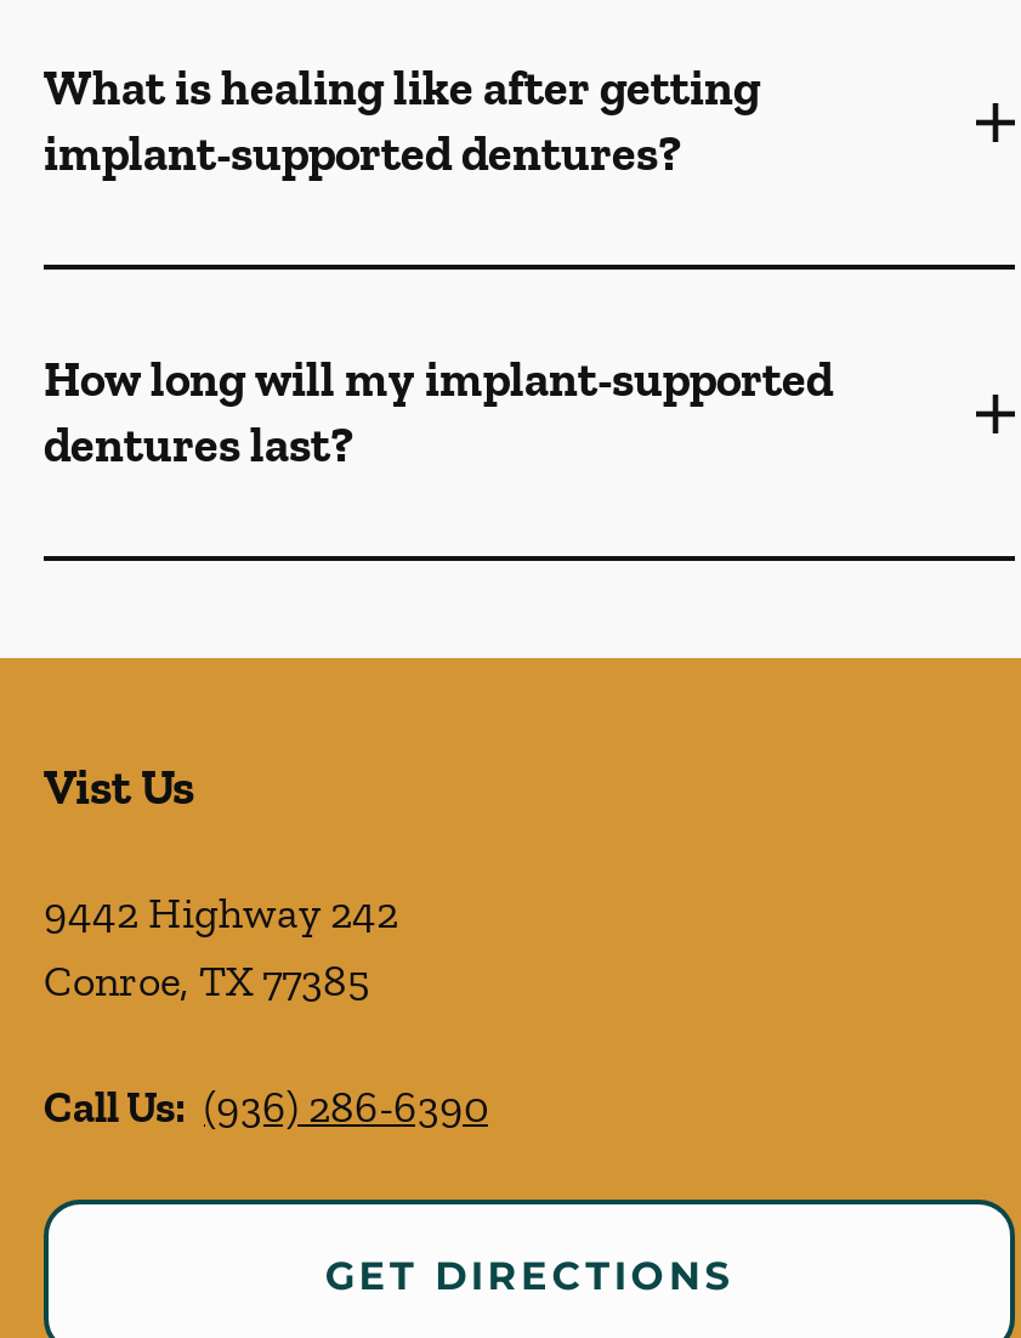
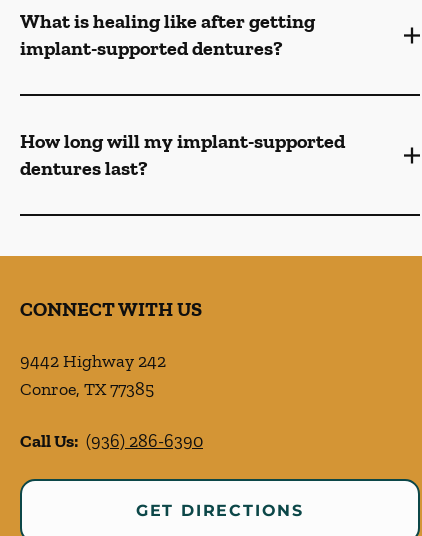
- Vist Us
+ CONNECT WITH US
